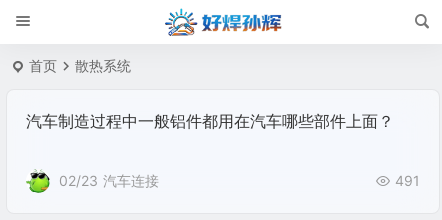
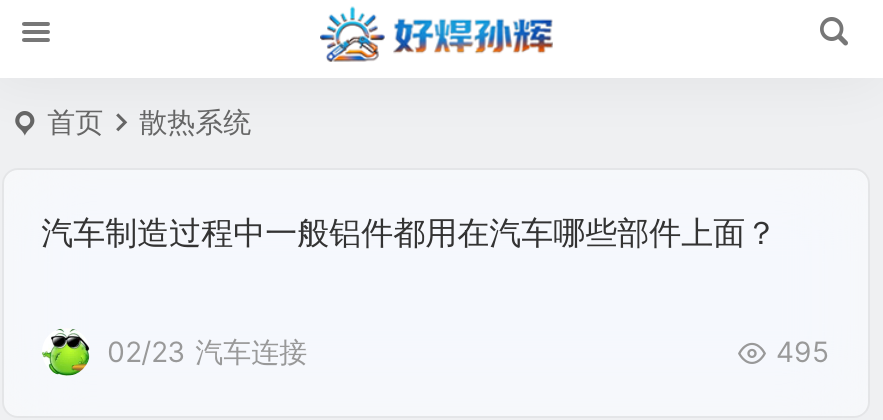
- 491
+ 495
